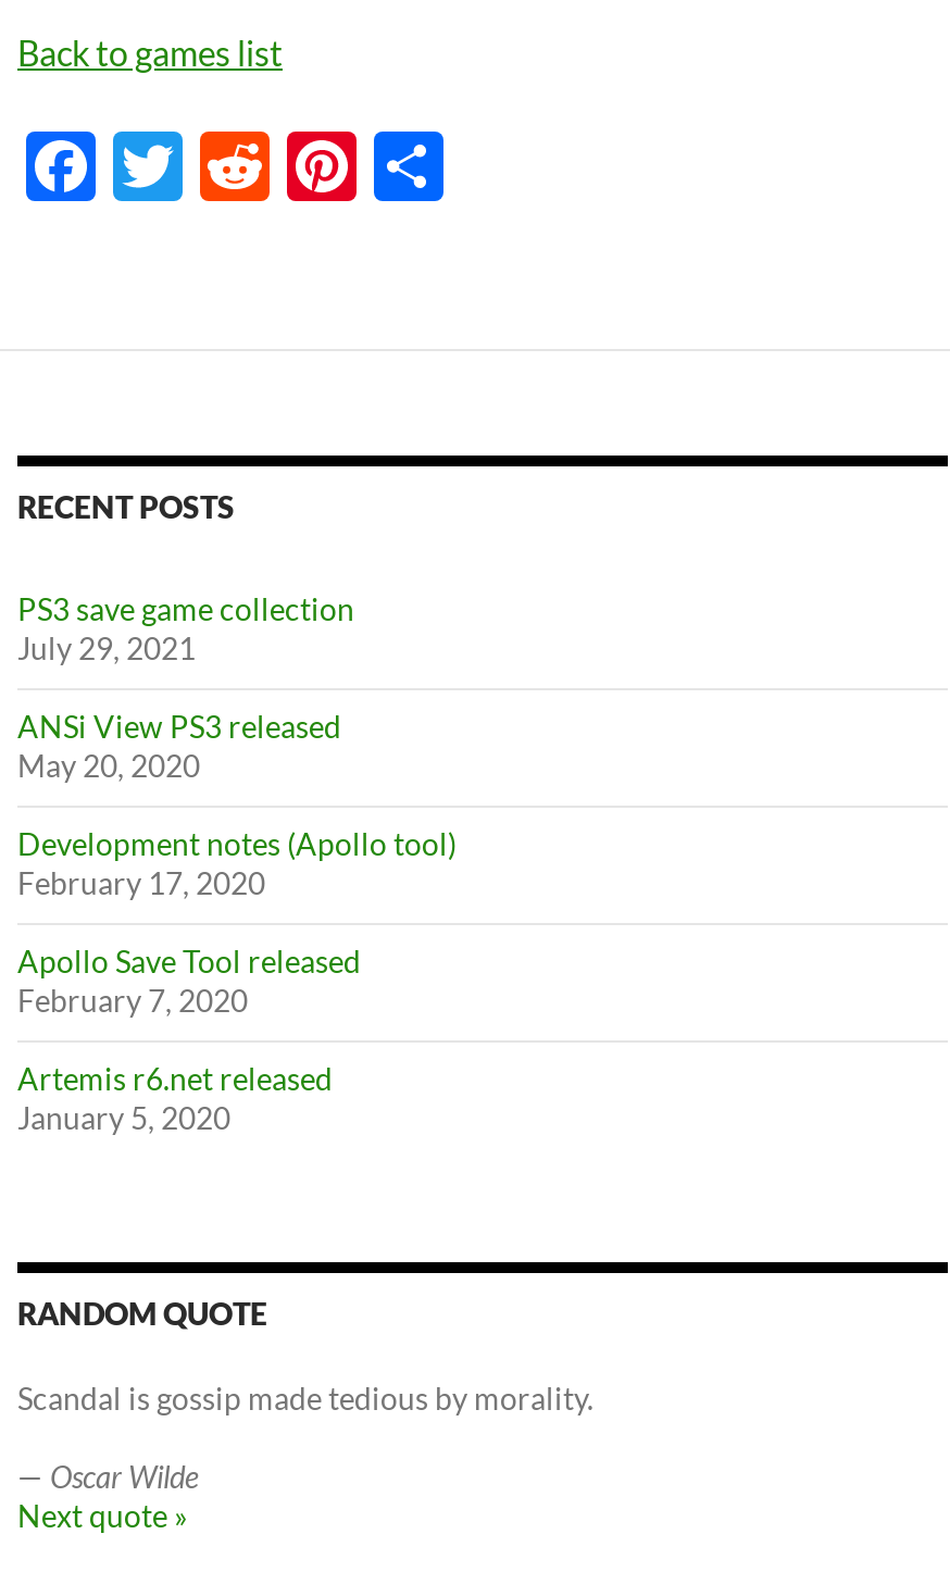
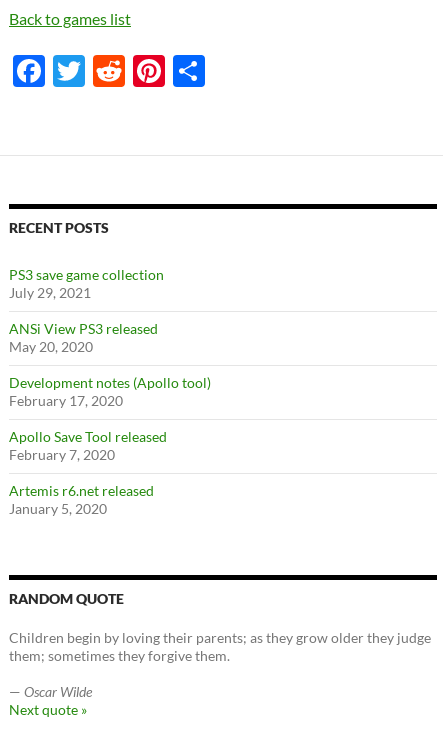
- Scandal is gossip made tedious by morality.
+ Children begin by loving their parents; as they grow older they judge
+ them; sometimes they forgive them.
